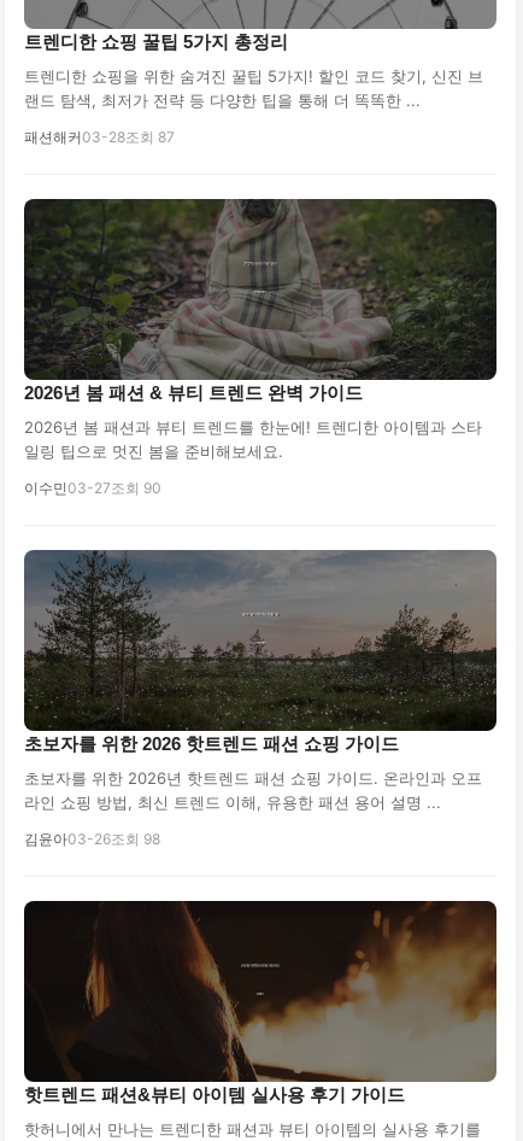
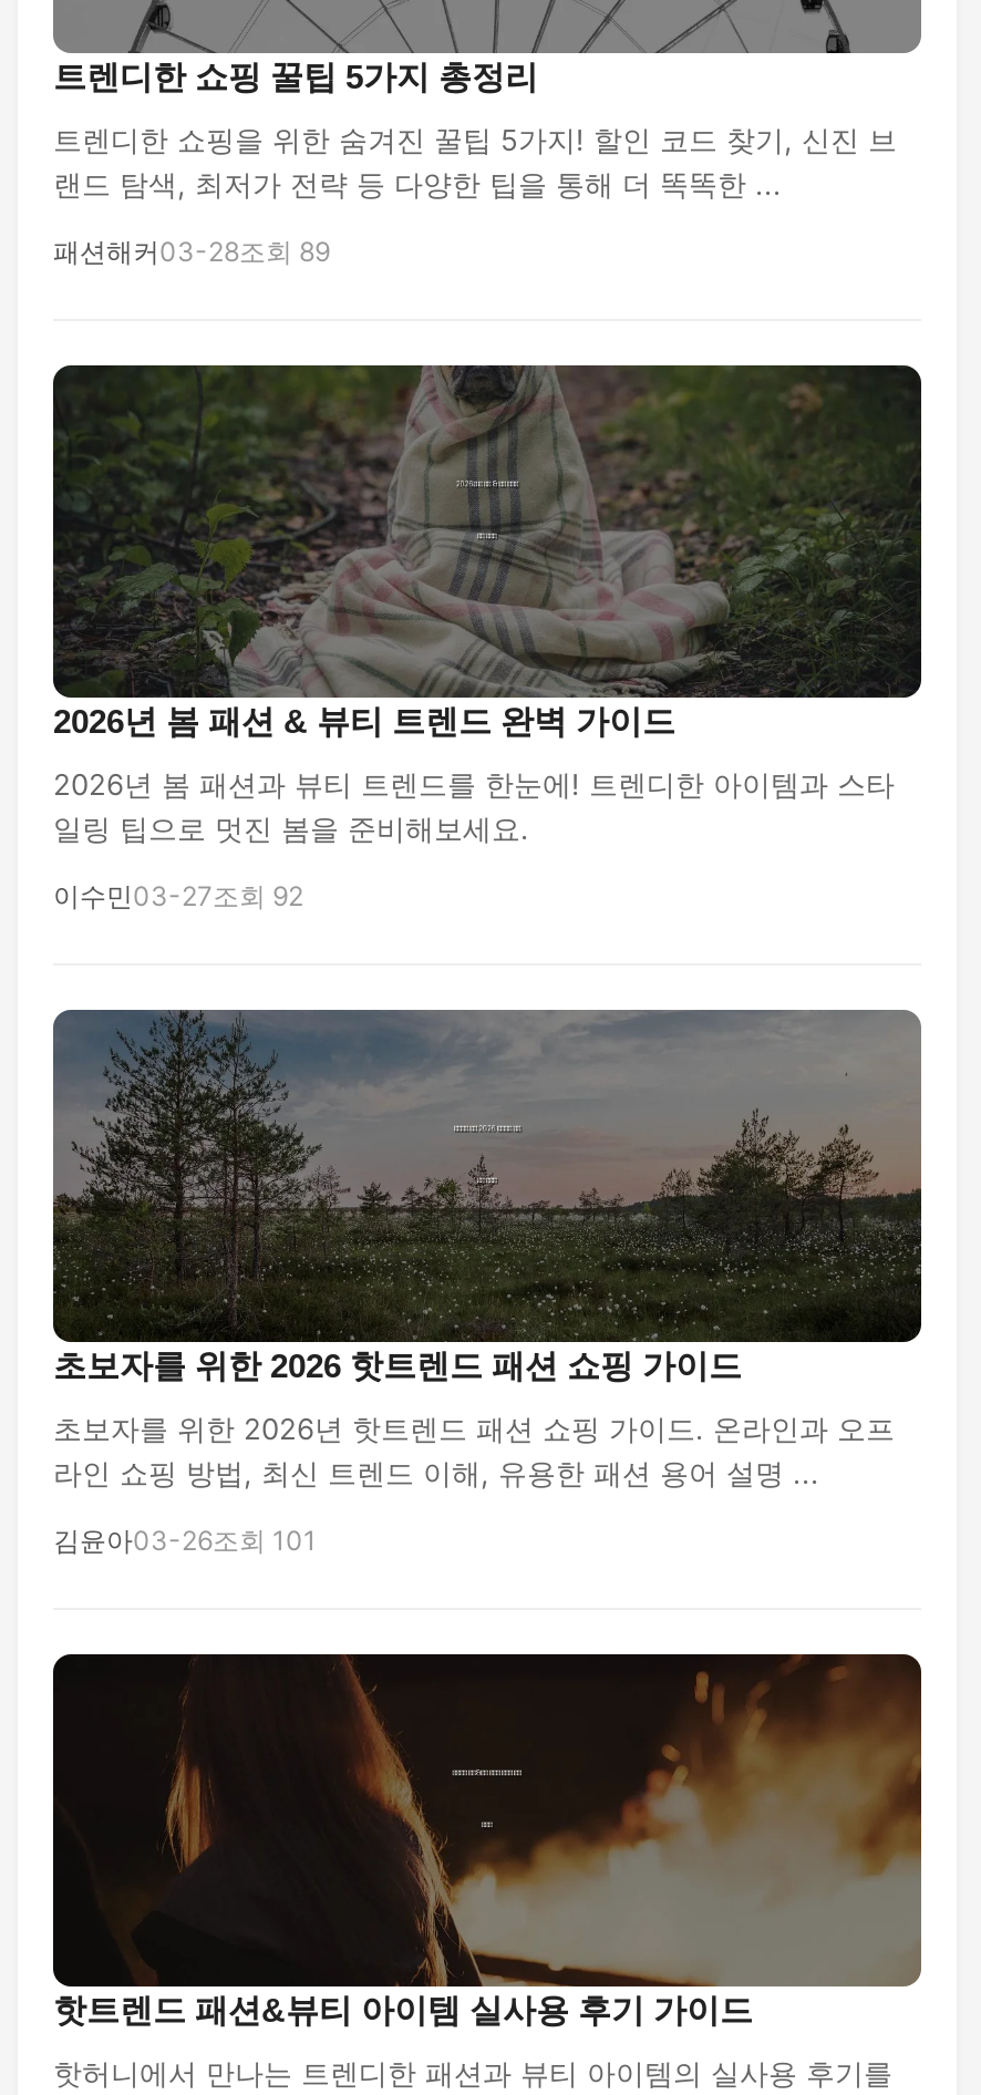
- 패션해커 03-28조회 87
+ 패션해커 03-28조회 89

- 이수민 03-27조회 90
+ 이수민 03-27조회 92

- 김윤아03-26조회 98
+ 김윤아03-26조회 101
